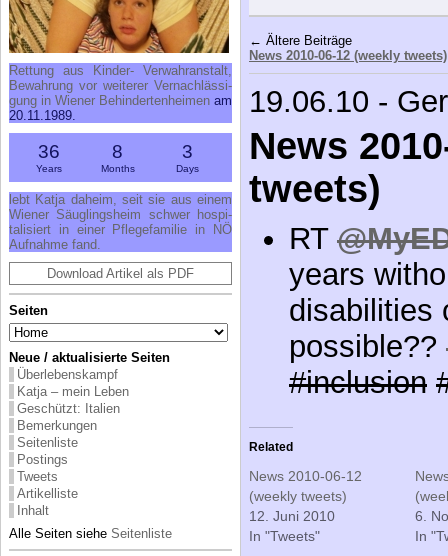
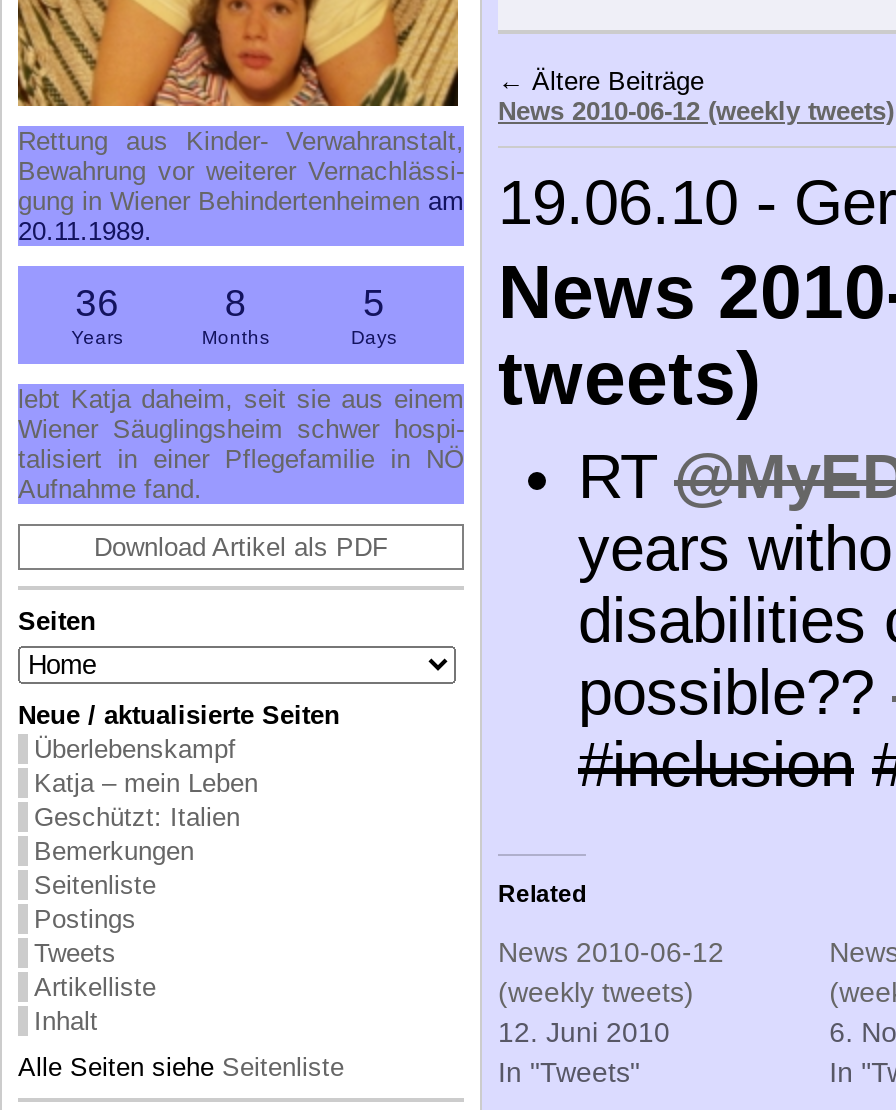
- 3
+ 5
